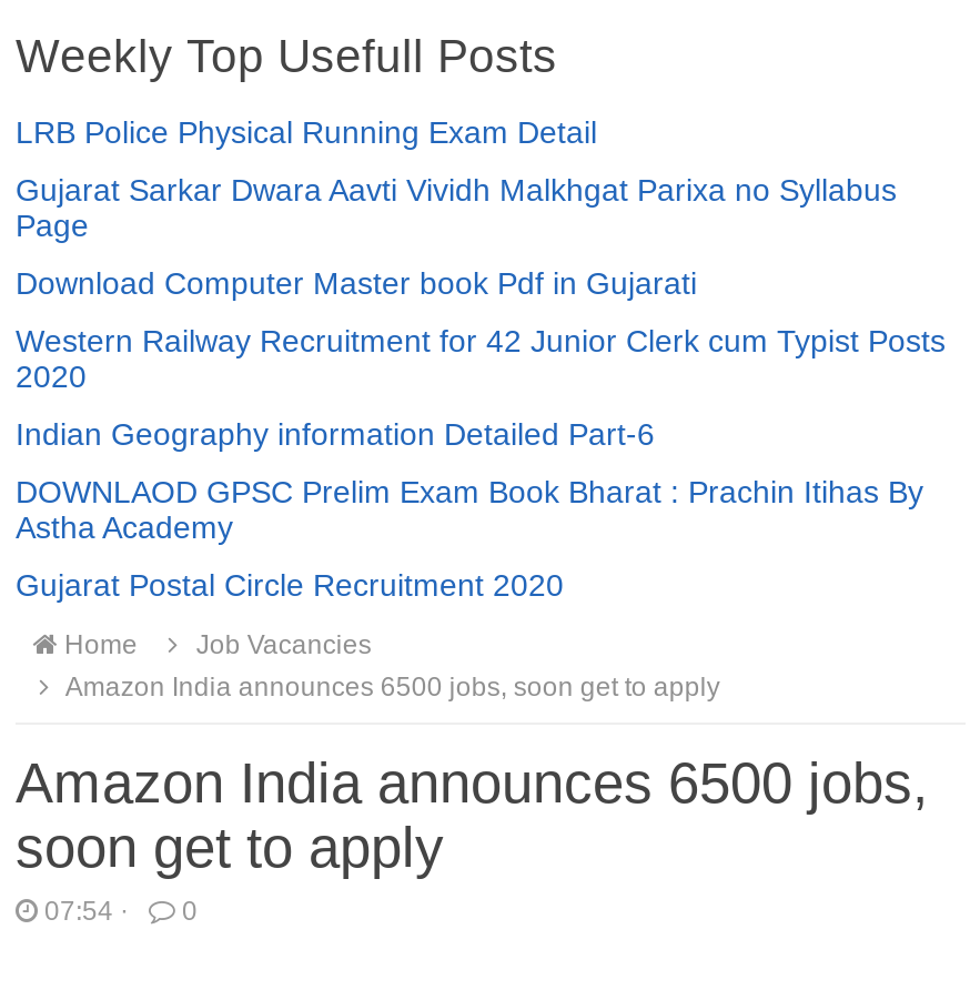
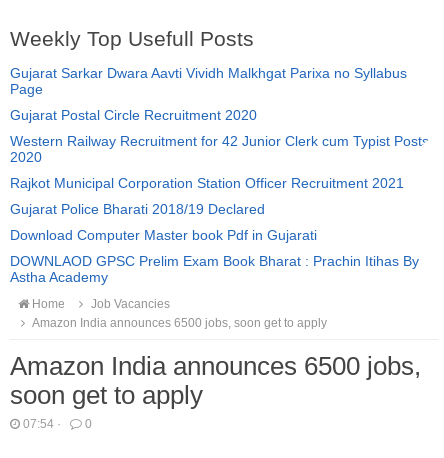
- LRB Police Physical Running Exam Detail

moved up: Gujarat Sarkar Dwara Aavti Vividh Malkhgat Parixa no Syllabus | Page

moved down: Download Computer Master book Pdf in Gujarati

moved up: Western Railway Recruitment for 42 Junior Clerk cum Typist Posts | 2020

- Indian Geography information Detailed Part-6
+ Rajkot Municipal Corporation Station Officer Recruitment 2021
+ Gujarat Police Bharati 2018/19 Declared

moved down: DOWNLAOD GPSC Prelim Exam Book Bharat : Prachin Itihas By | Astha Academy

moved up: Gujarat Postal Circle Recruitment 2020
